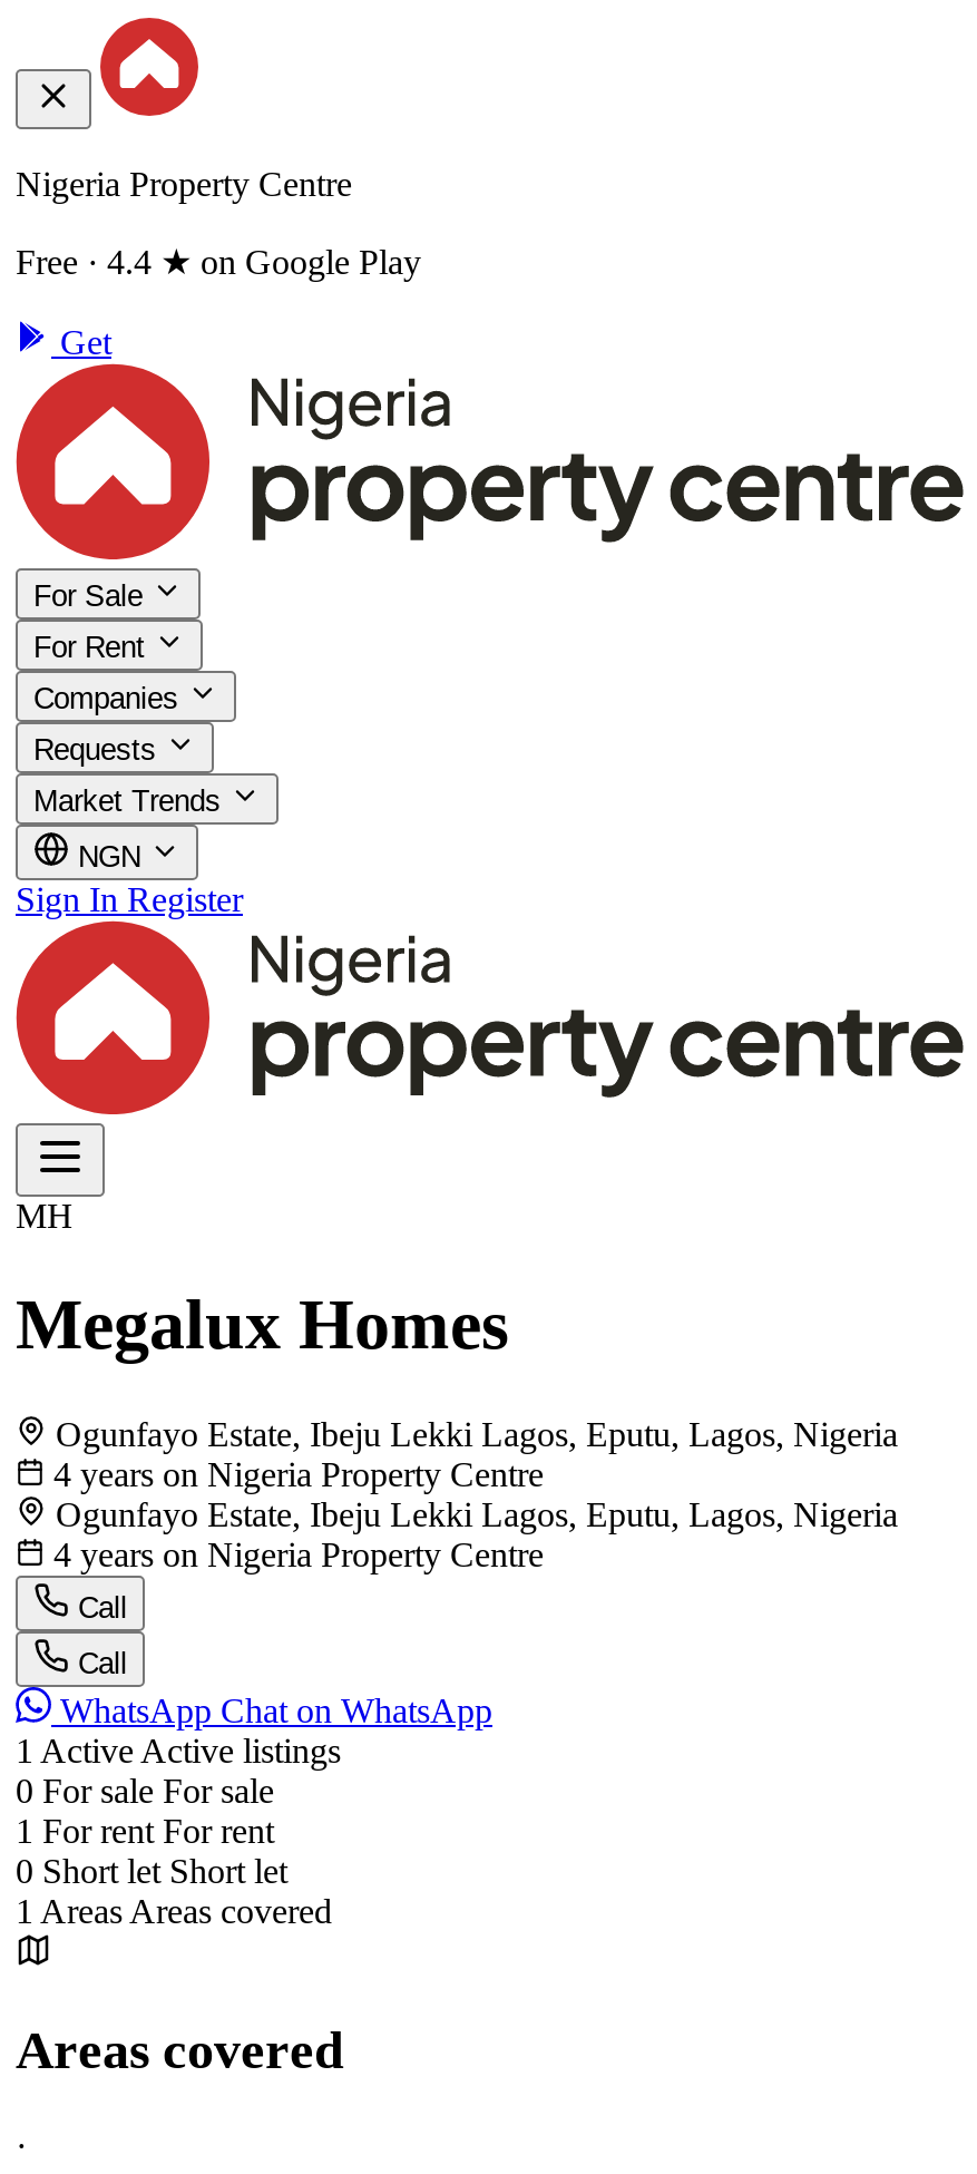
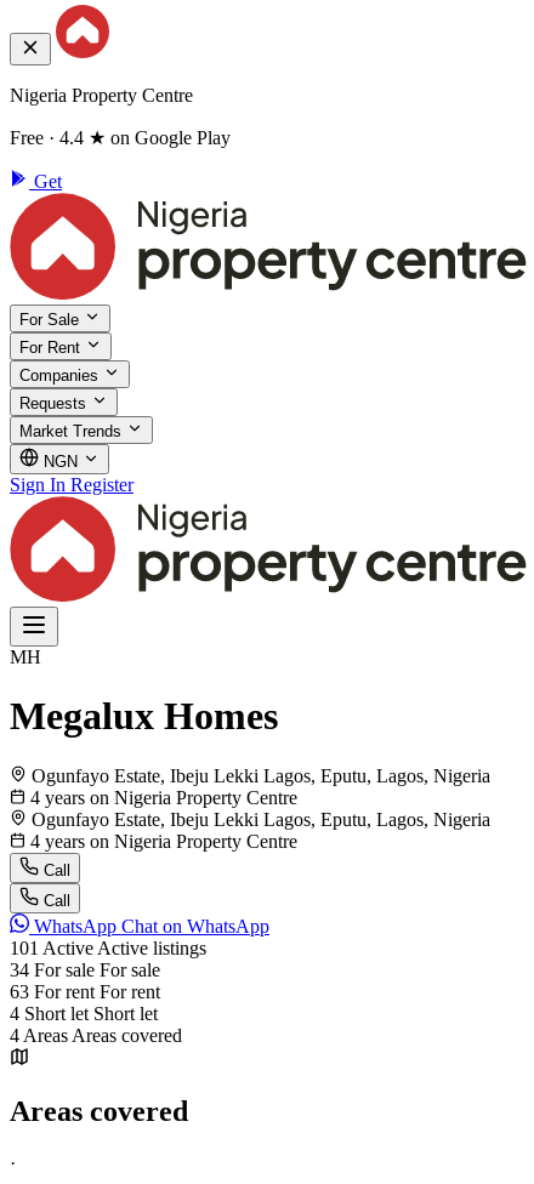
- 1 Active Active listings
+ 101 Active Active listings

- 0 For sale For sale
+ 34 For sale For sale

- 1 For rent For rent
+ 63 For rent For rent

- 0 Short let Short let
+ 4 Short let Short let

- 1 Areas Areas covered
+ 4 Areas Areas covered
